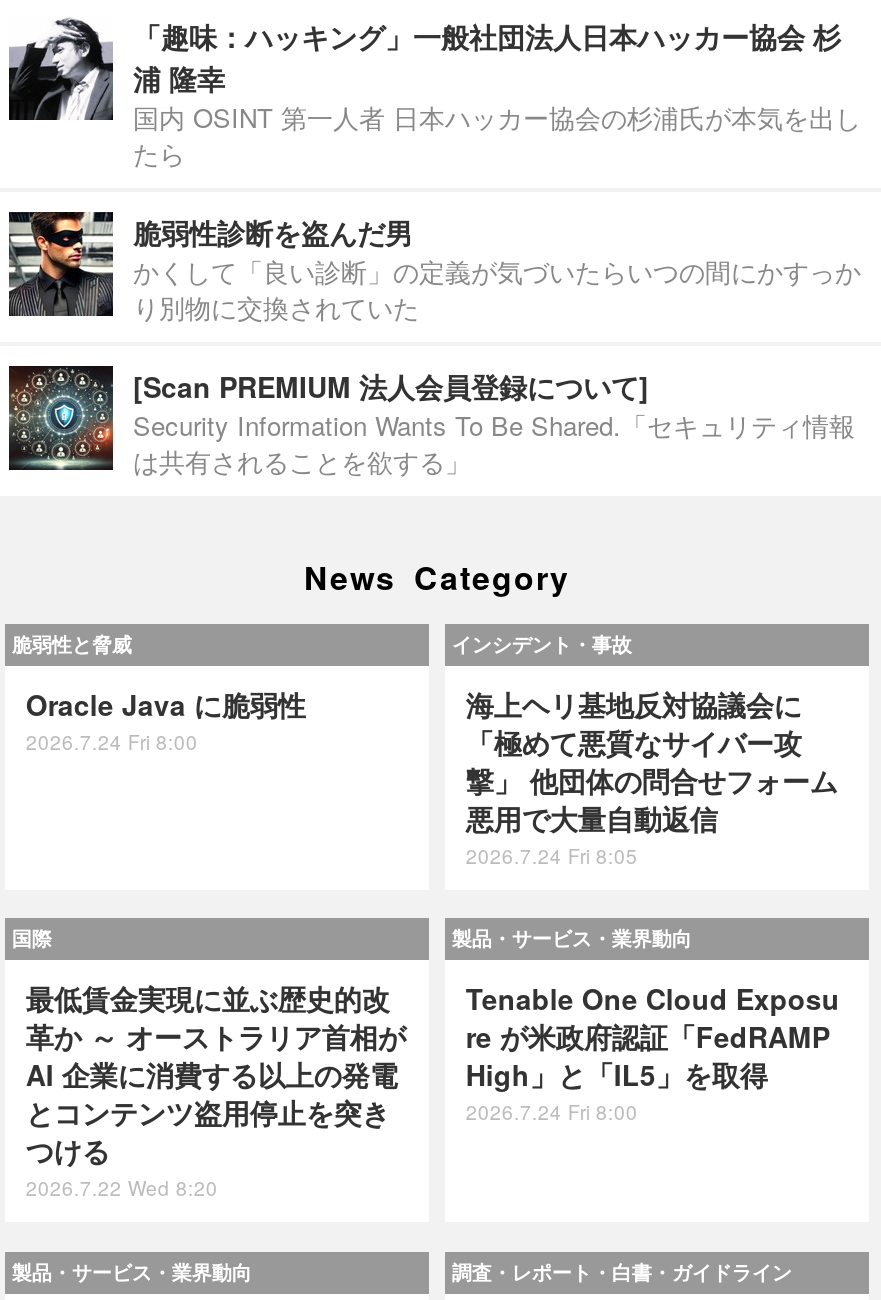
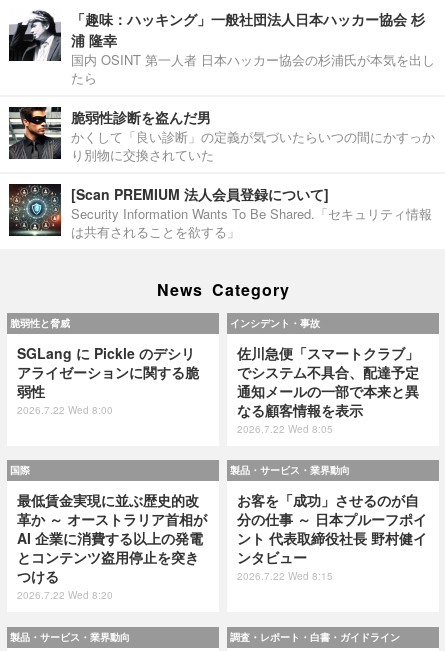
- Oracle Java に脆弱性
- 2026.7.24 Fri 8:00
+ SGLang に Pickle のデシリ
+ アライゼーションに関する脆
+ 弱性
+ 2026.7.22 Wed 8:00

- 海上ヘリ基地反対協議会に
- 「極めて悪質なサイバー攻
- 撃」 他団体の問合せフォーム
- 悪用で大量自動返信
- 2026.7.24 Fri 8:05
+ 佐川急便「スマートクラブ」
+ でシステム不具合、配達予定
+ 通知メールの一部で本来と異
+ なる顧客情報を表示
+ 2026.7.22 Wed 8:05

- Tenable One Cloud Exposu
- re が米政府認証「FedRAMP
- High」と「IL5」を取得
- 2026.7.24 Fri 8:00
+ お客を「成功」させるのが自
+ 分の仕事 ～ 日本プルーフポイ
+ ント 代表取締役社長 野村健イ
+ ンタビュー
+ 2026.7.22 Wed 8:15
